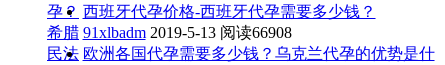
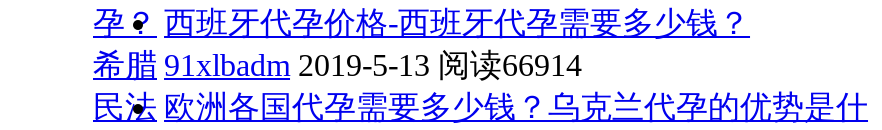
- 希腊 91xlbadm 2019-5-13 阅读66908
+ 希腊 91xlbadm 2019-5-13 阅读66914
